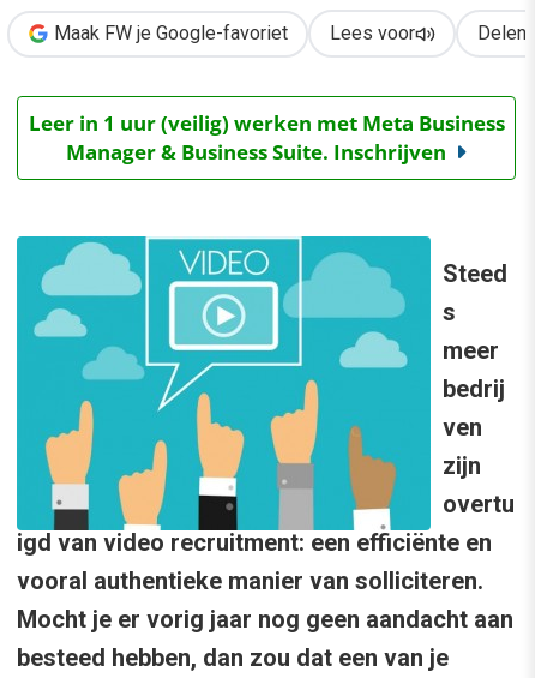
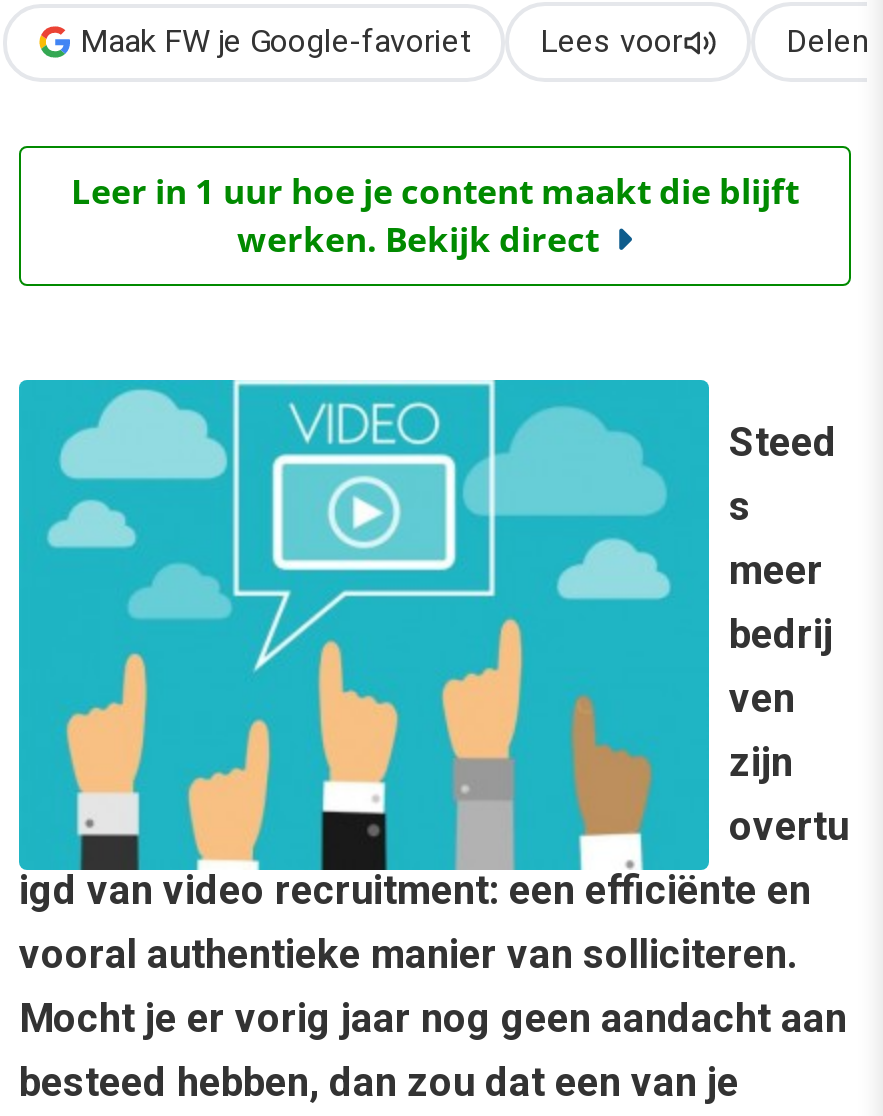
- Leer in 1 uur (veilig) werken met Meta Business
- Manager & Business Suite. Inschrijven
+ Leer in 1 uur hoe je content maakt die blijft
+ werken. Bekijk direct
